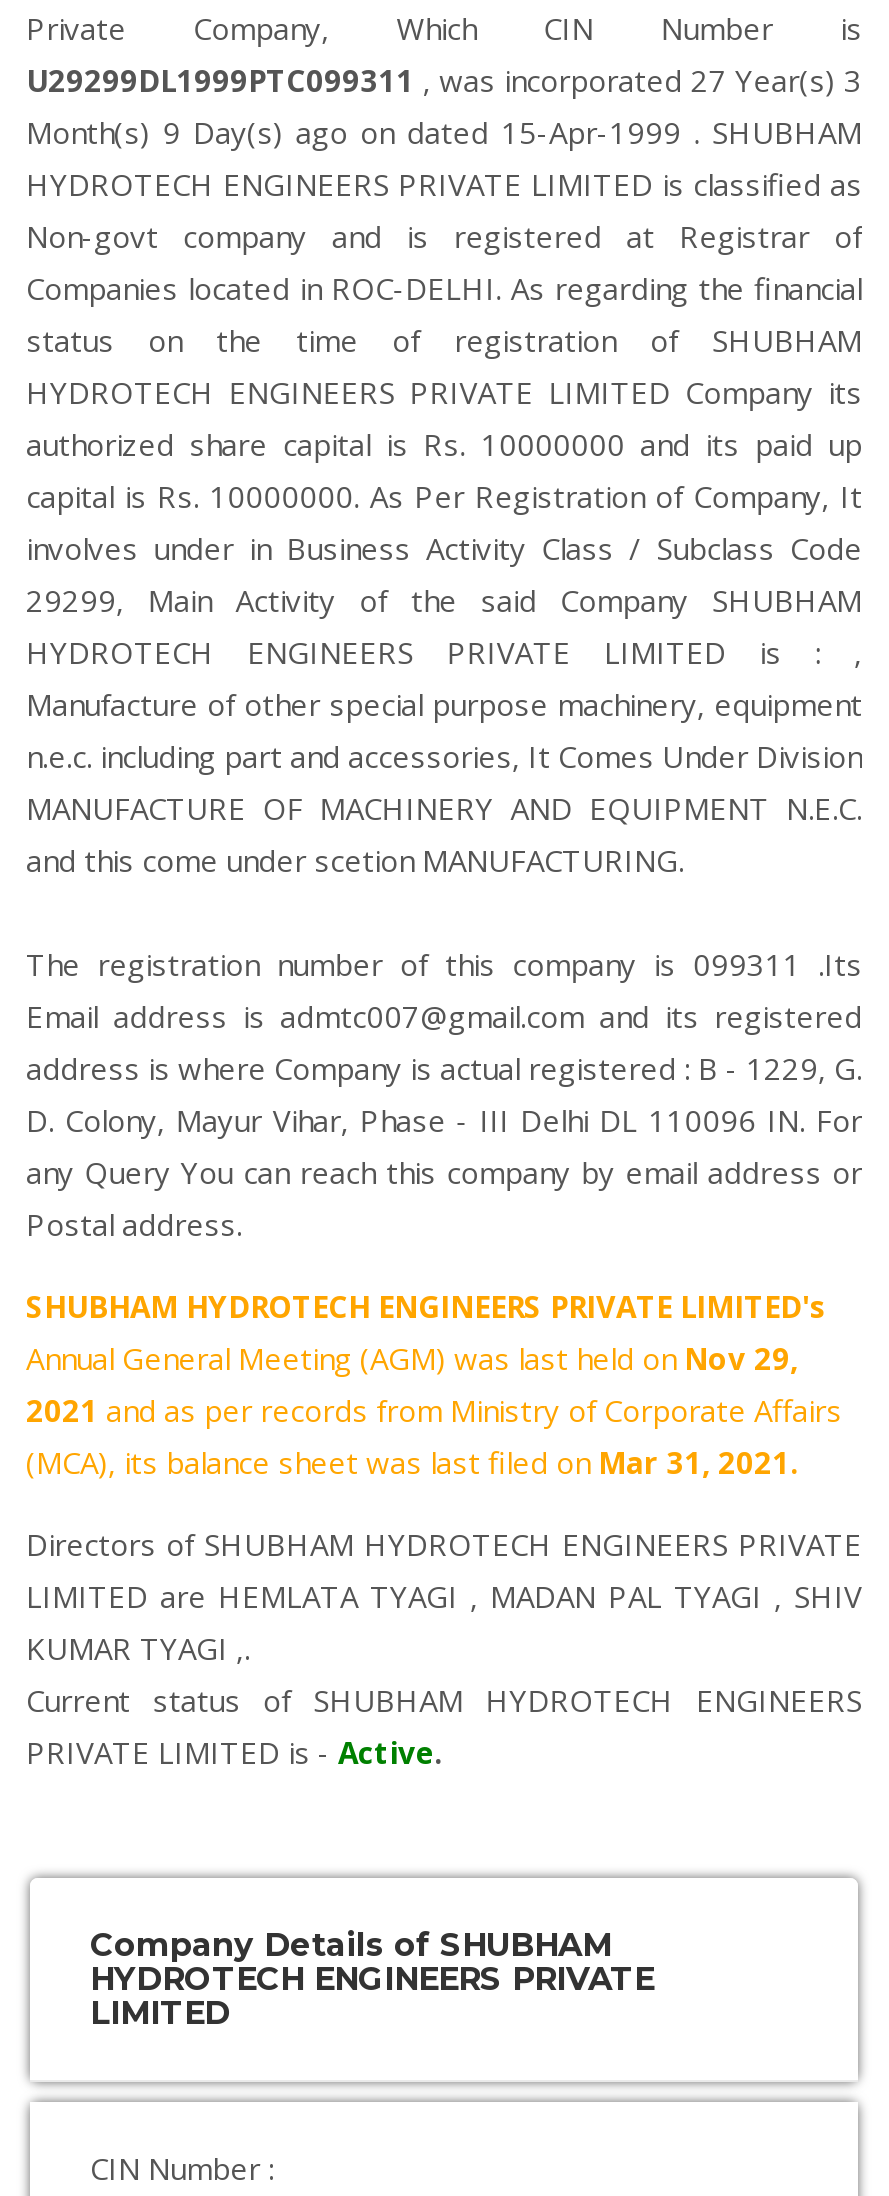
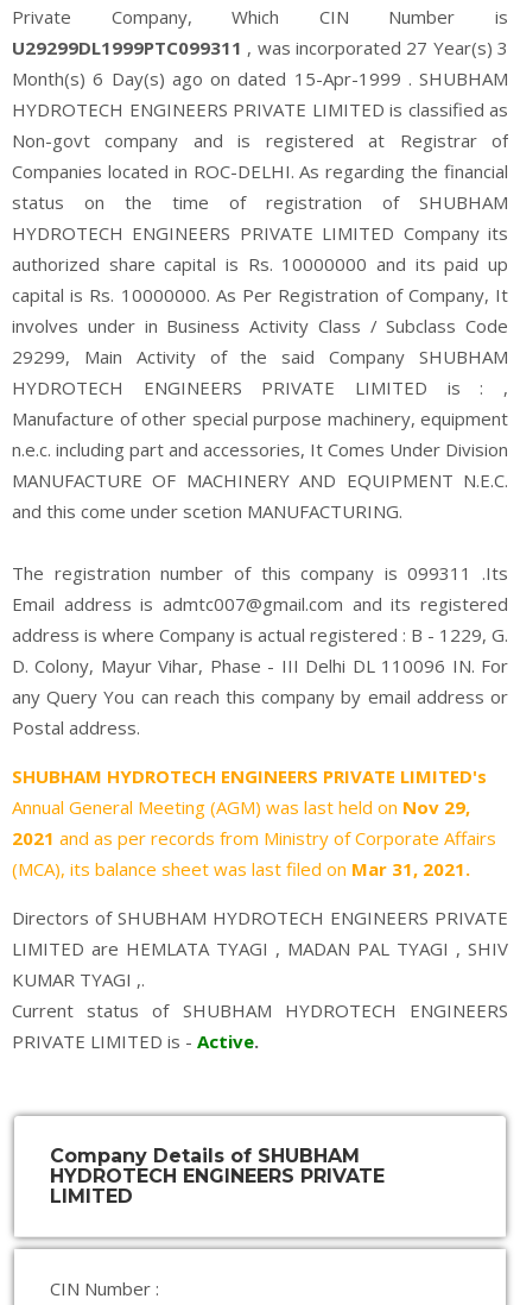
- Month(s) 9 Day(s) ago on dated 15-Apr-1999 . SHUBHAM
+ Month(s) 6 Day(s) ago on dated 15-Apr-1999 . SHUBHAM
